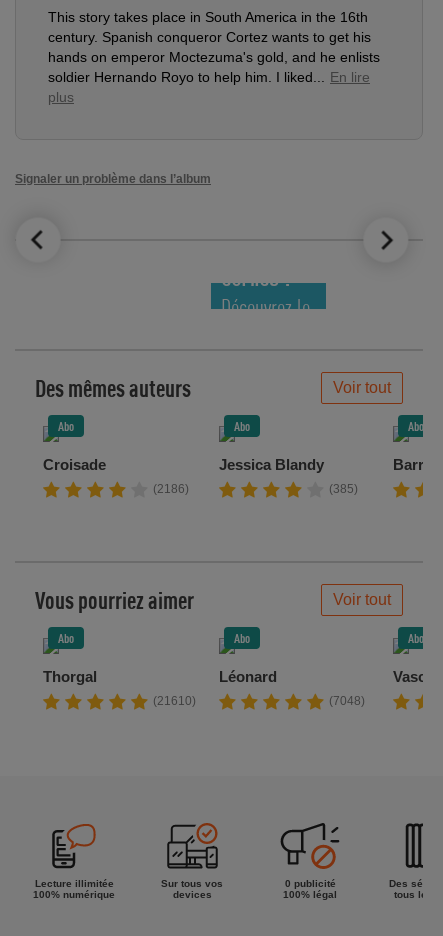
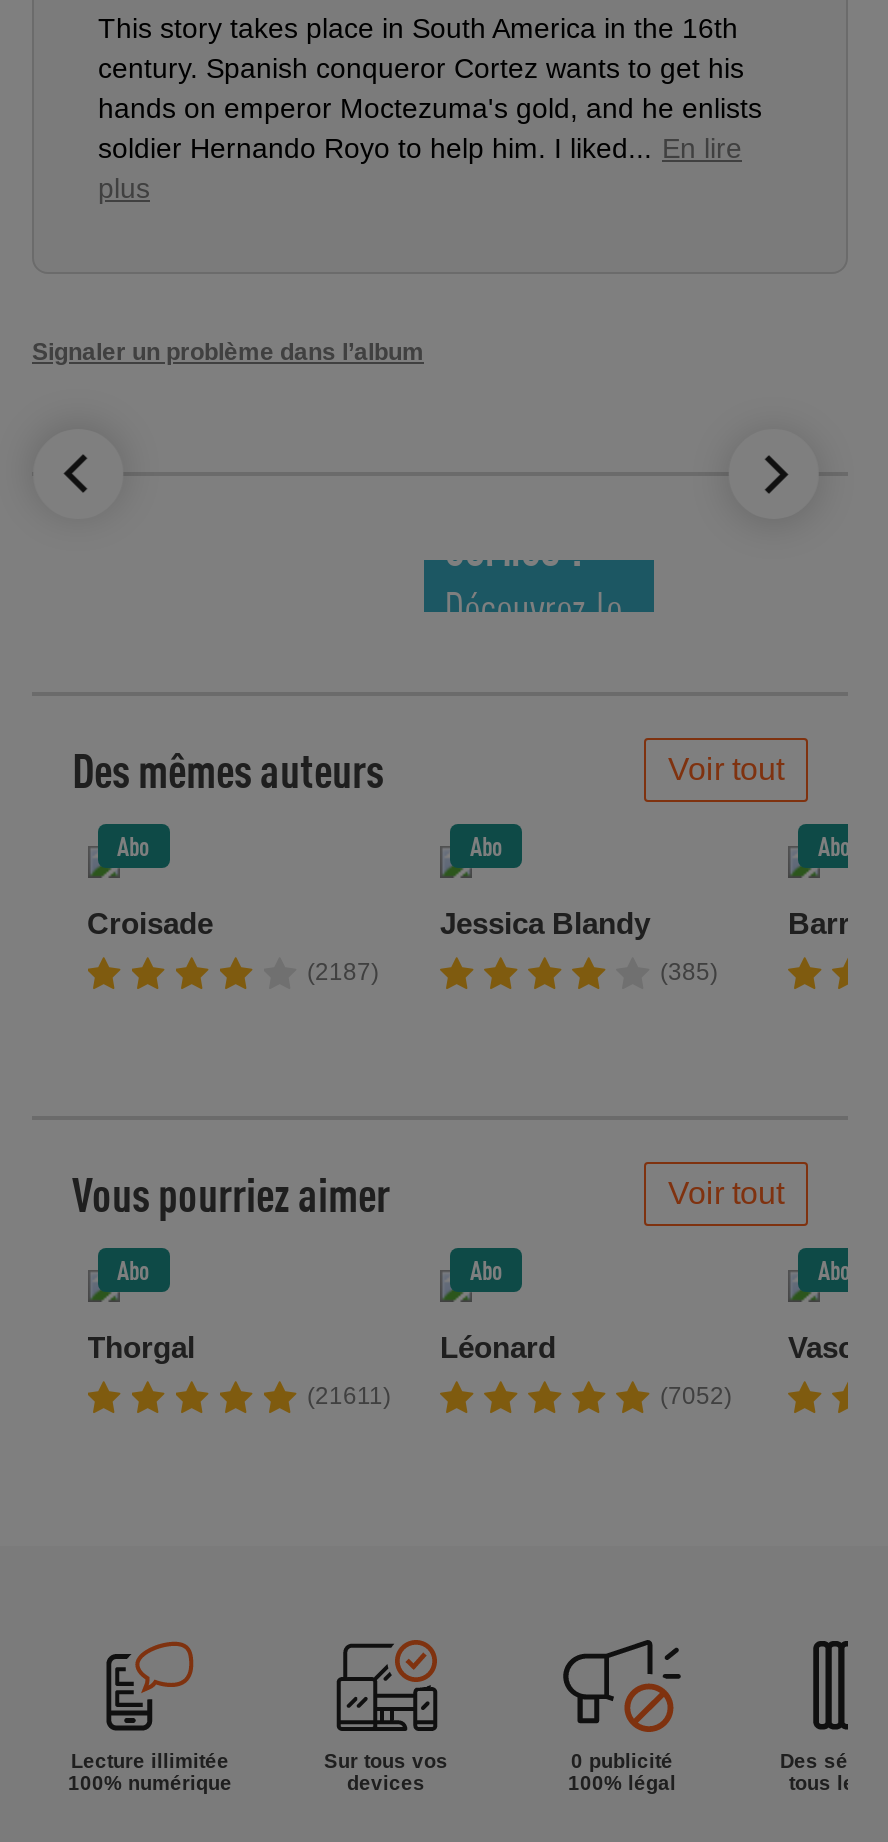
- (2186)
+ (2187)

- (21610)
+ (21611)

- (7048)
+ (7052)
